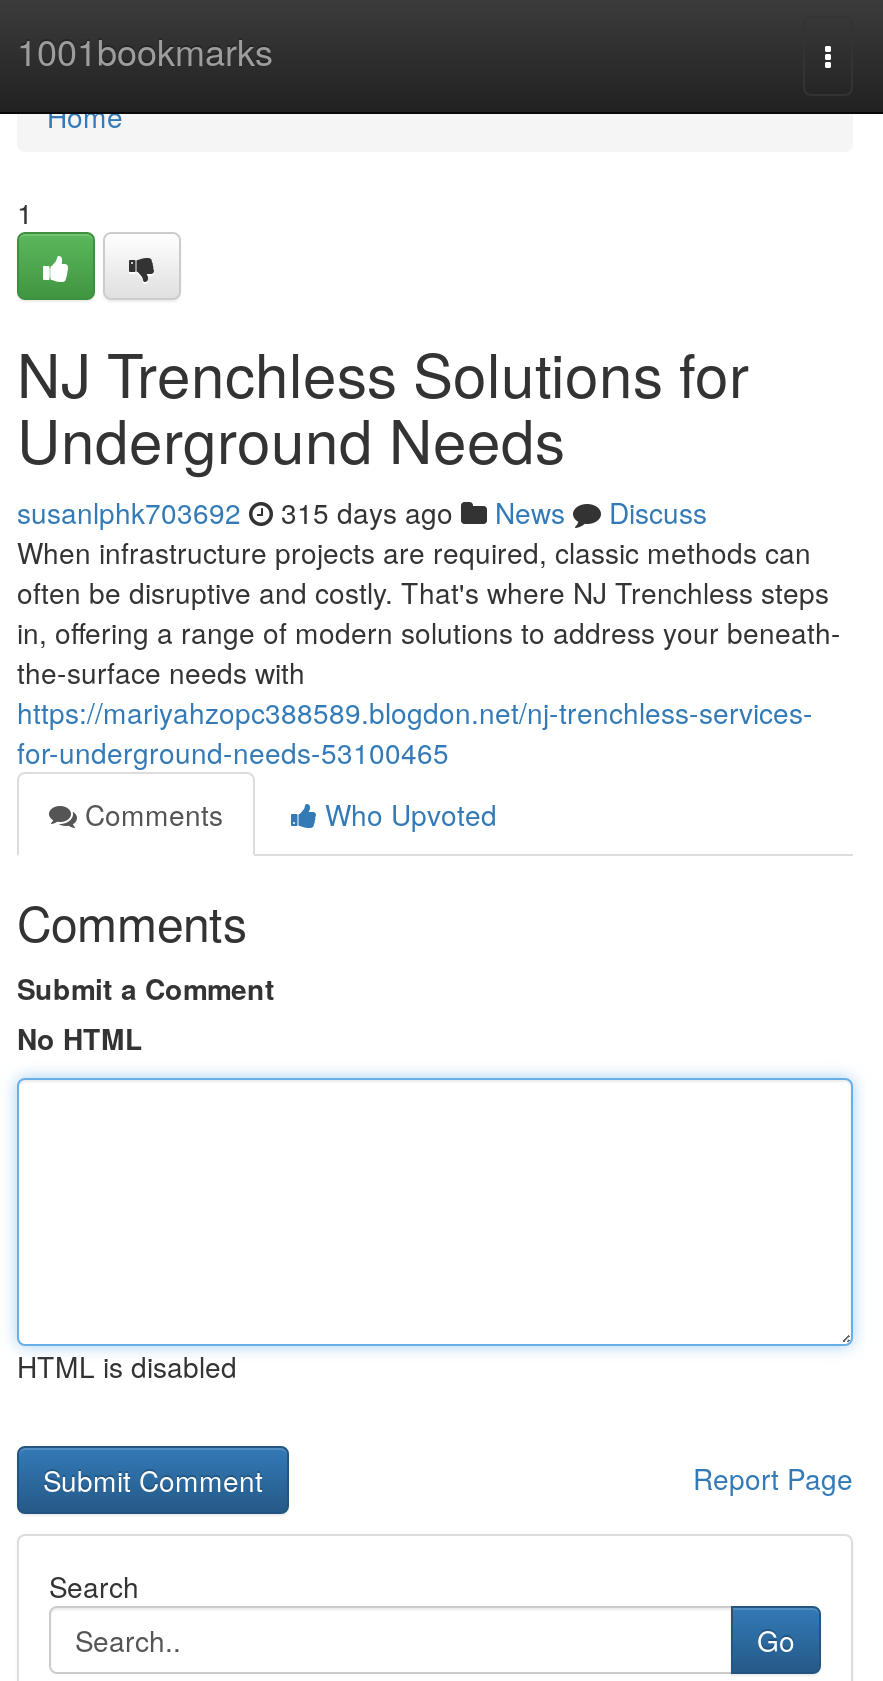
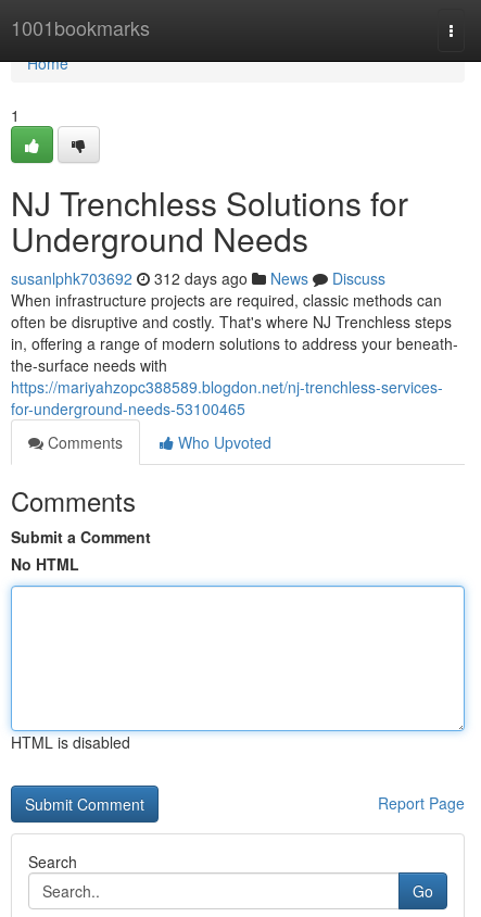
- susanlphk703692 315 days ago News Discuss
+ susanlphk703692 312 days ago News Discuss
